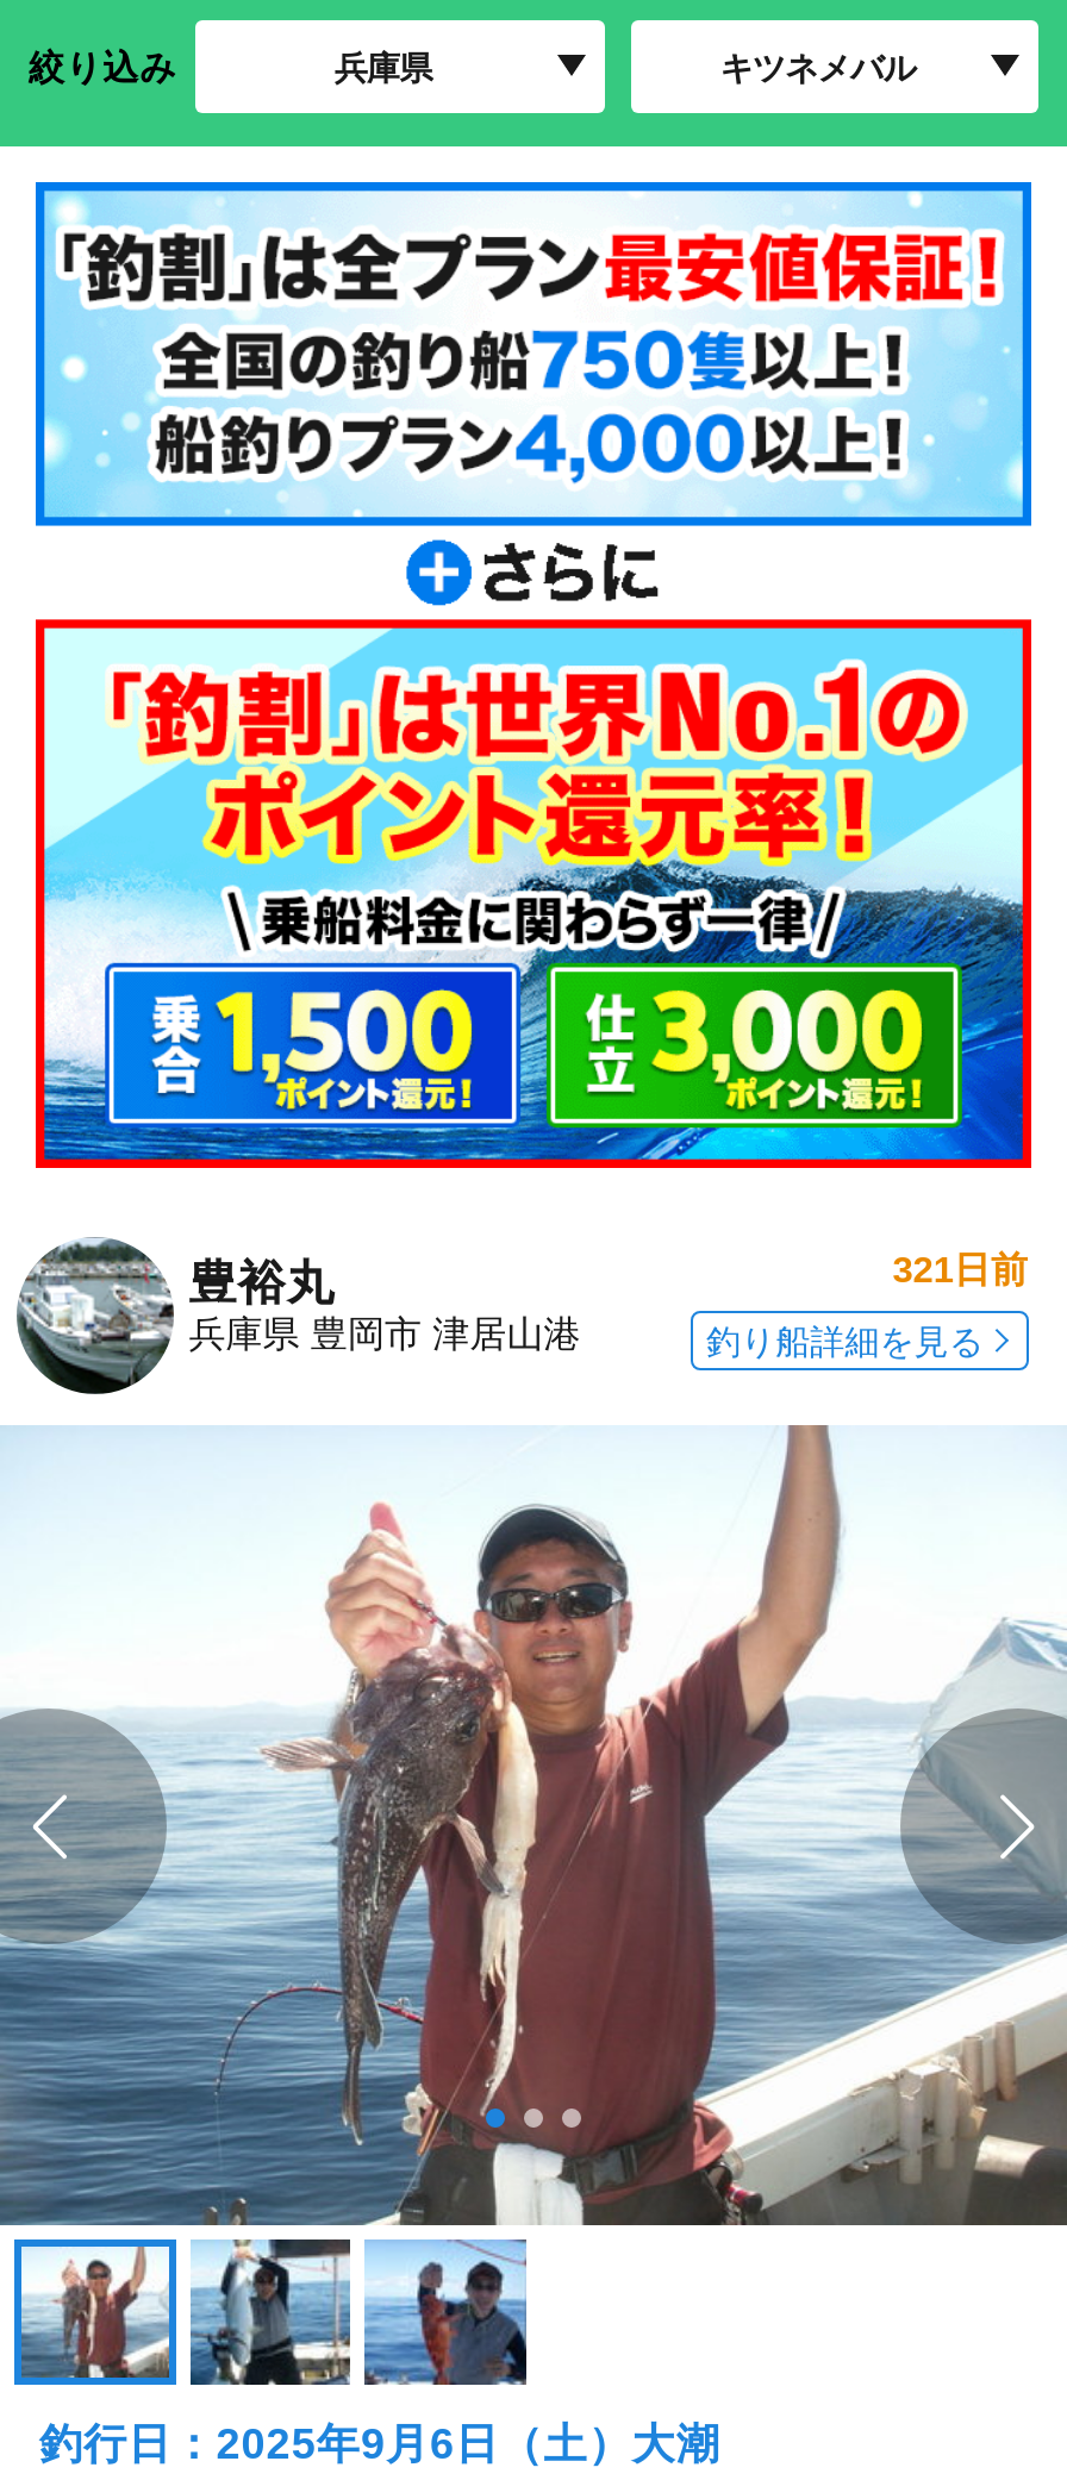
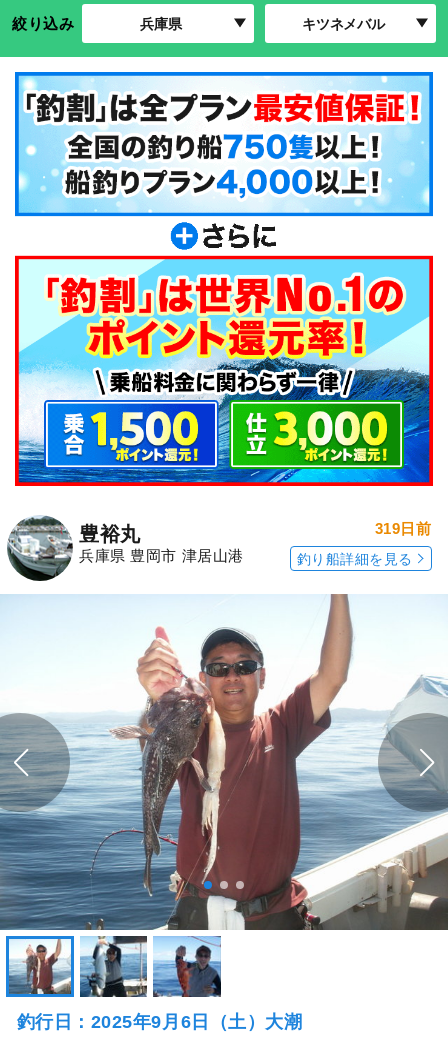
- 321日前
+ 319日前
